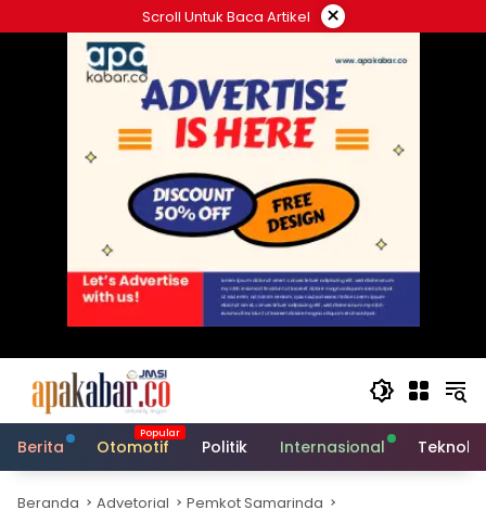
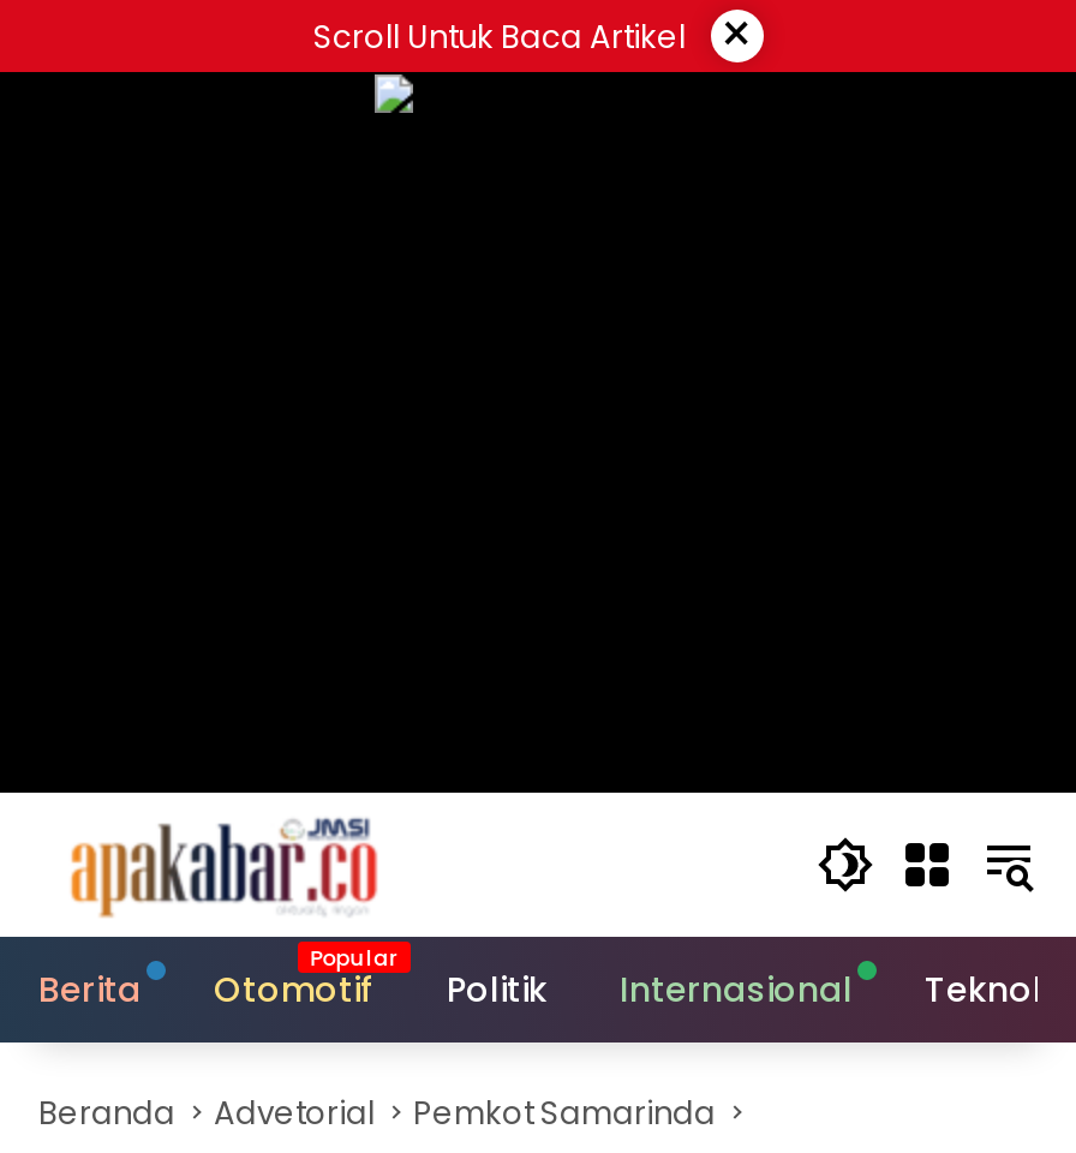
- [image]
